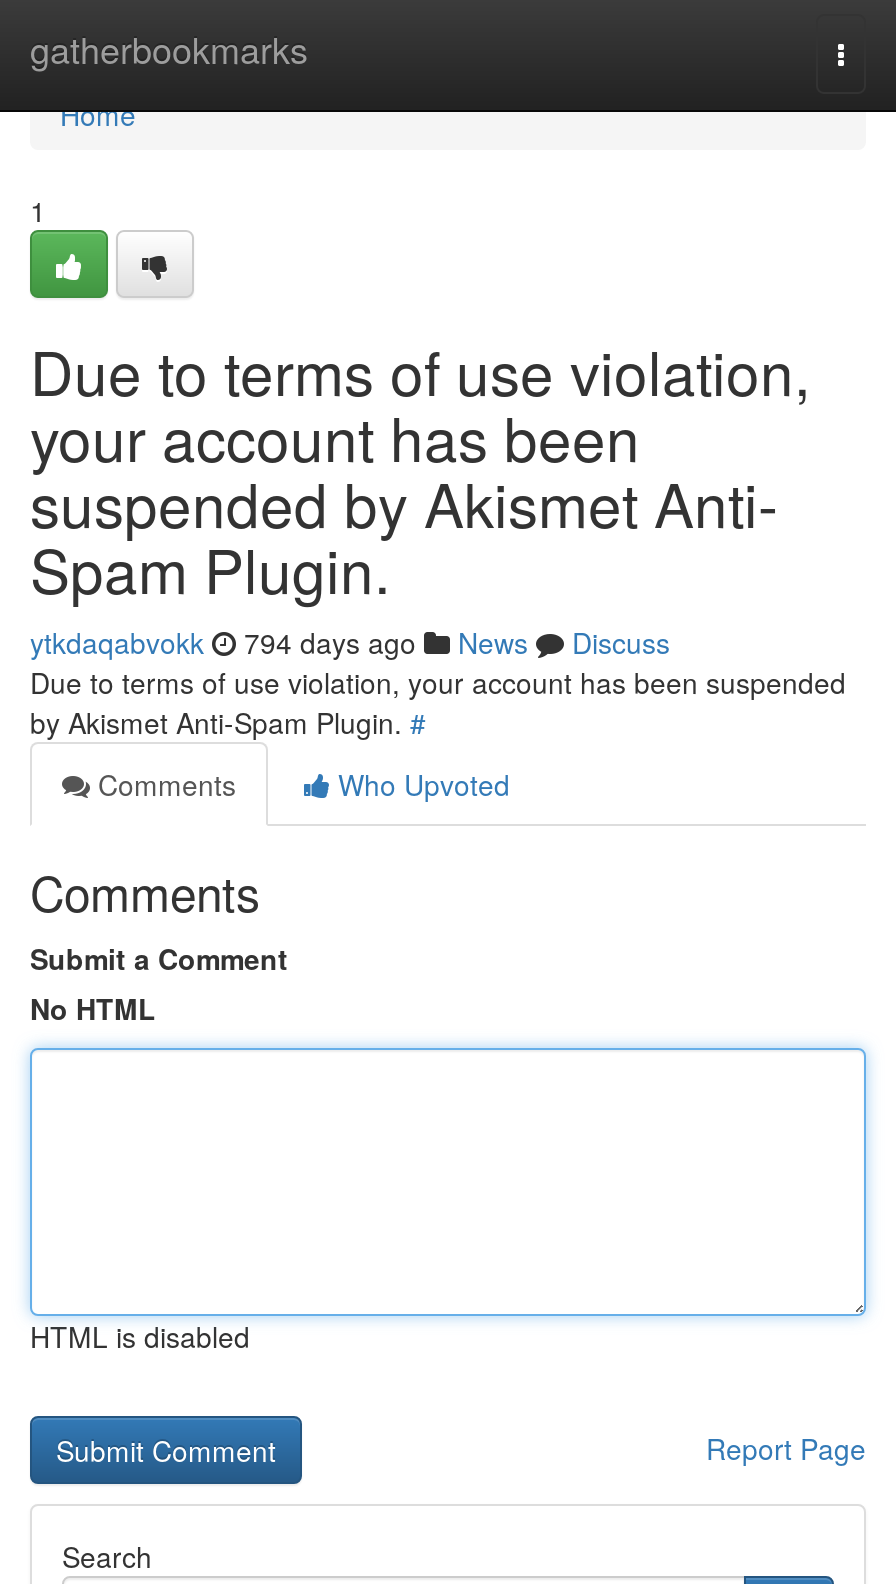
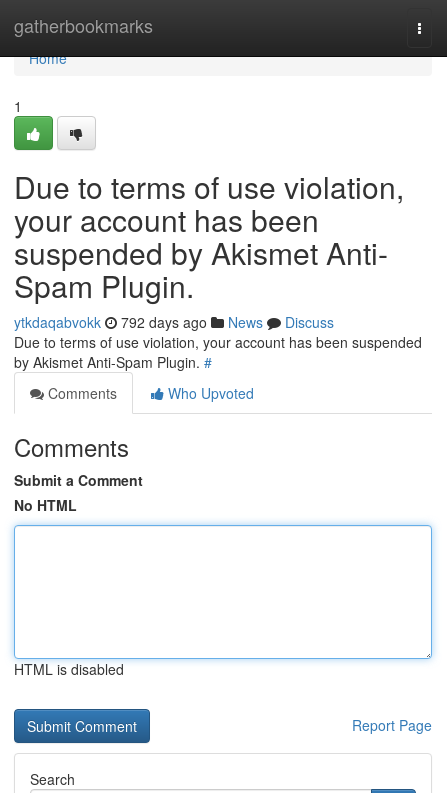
- ytkdaqabvokk 794 days ago News Discuss
+ ytkdaqabvokk 792 days ago News Discuss
